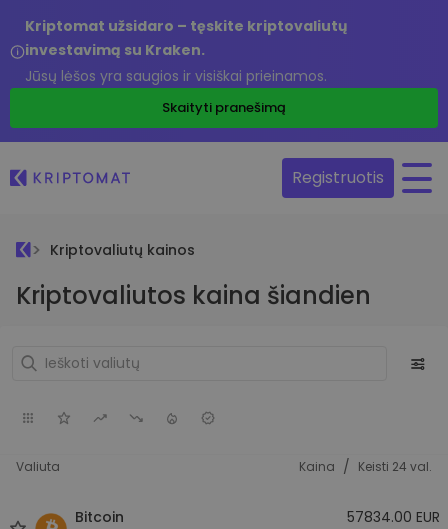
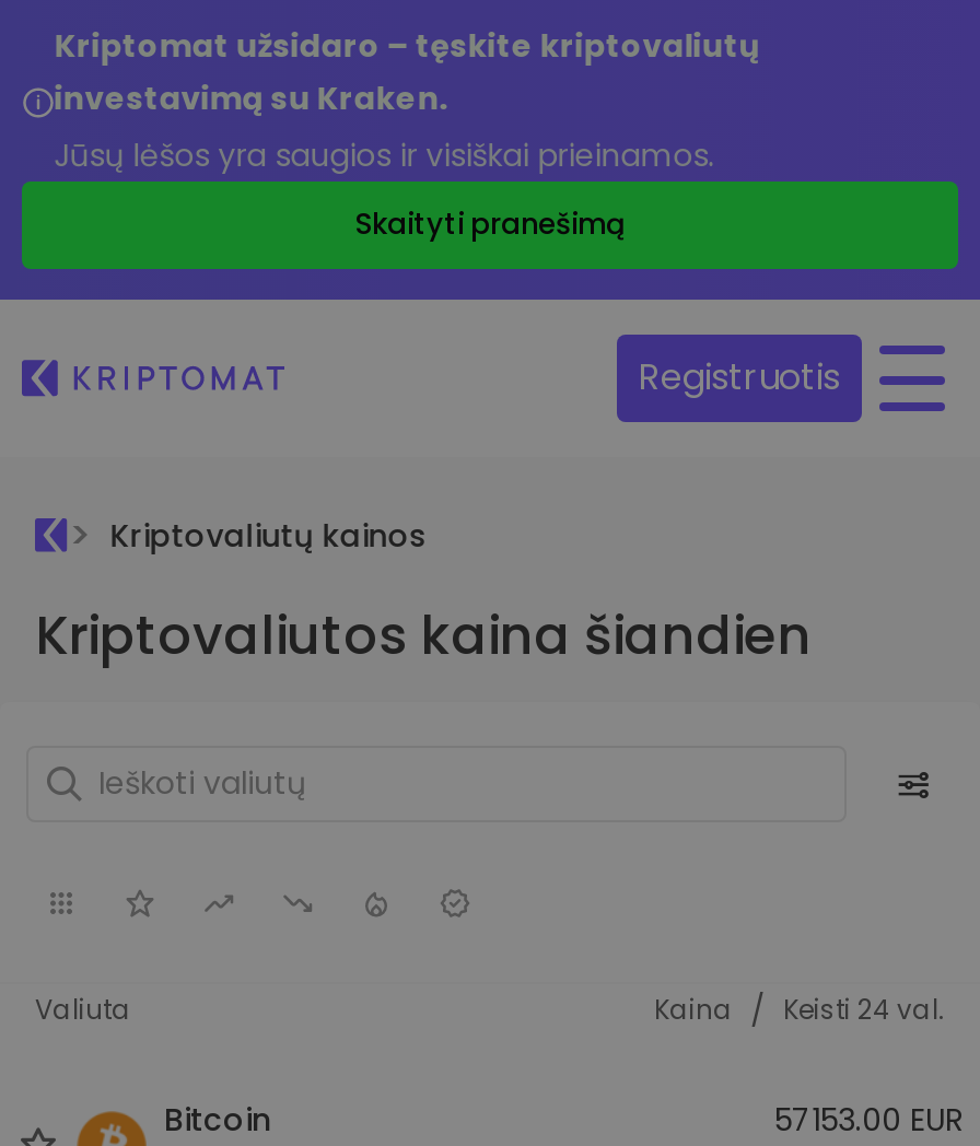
- 57834.00 EUR
+ 57153.00 EUR
